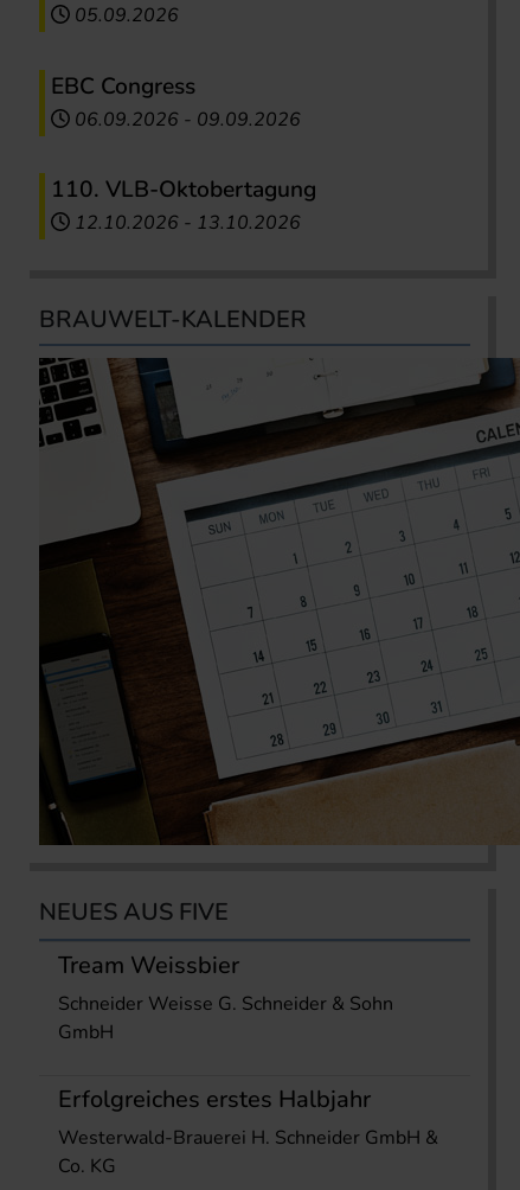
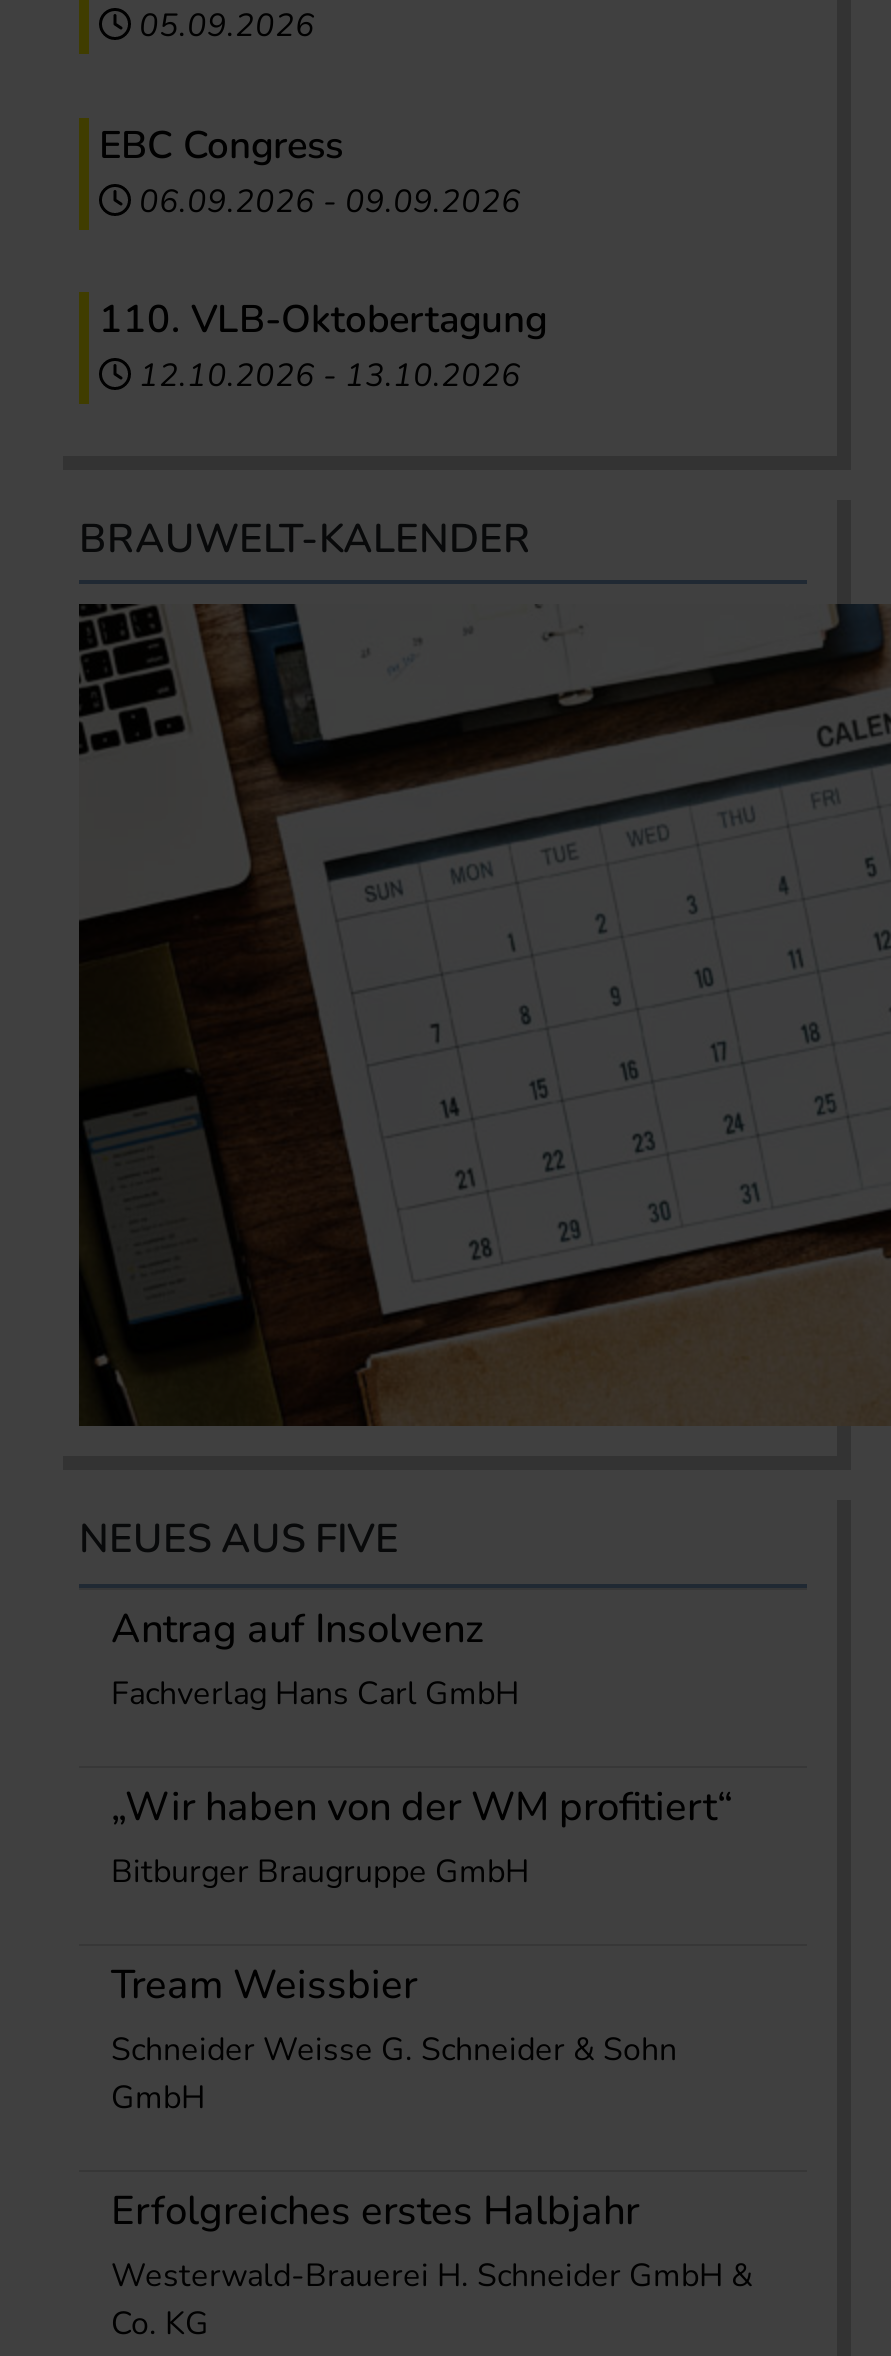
+ Antrag auf Insolvenz
+ Fachverlag Hans Carl GmbH
+ „Wir haben von der WM profitiert“
+ Bitburger Braugruppe GmbH
